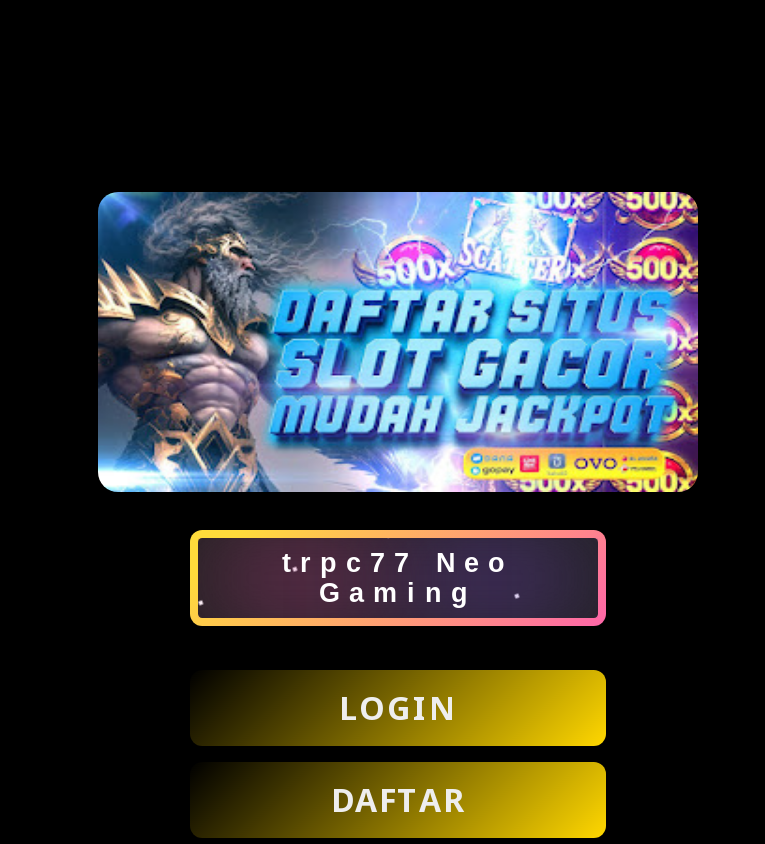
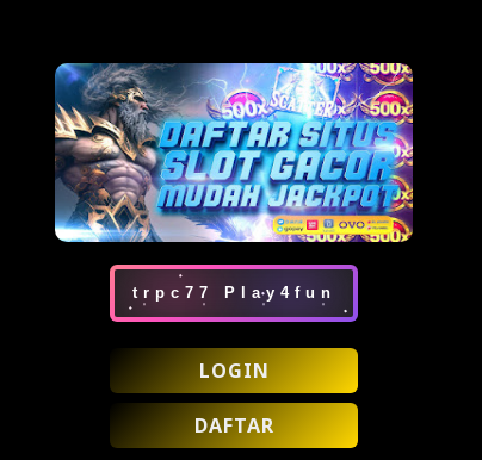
- trpc77 Neo
- Gaming
+ trpc77 Play4fun
